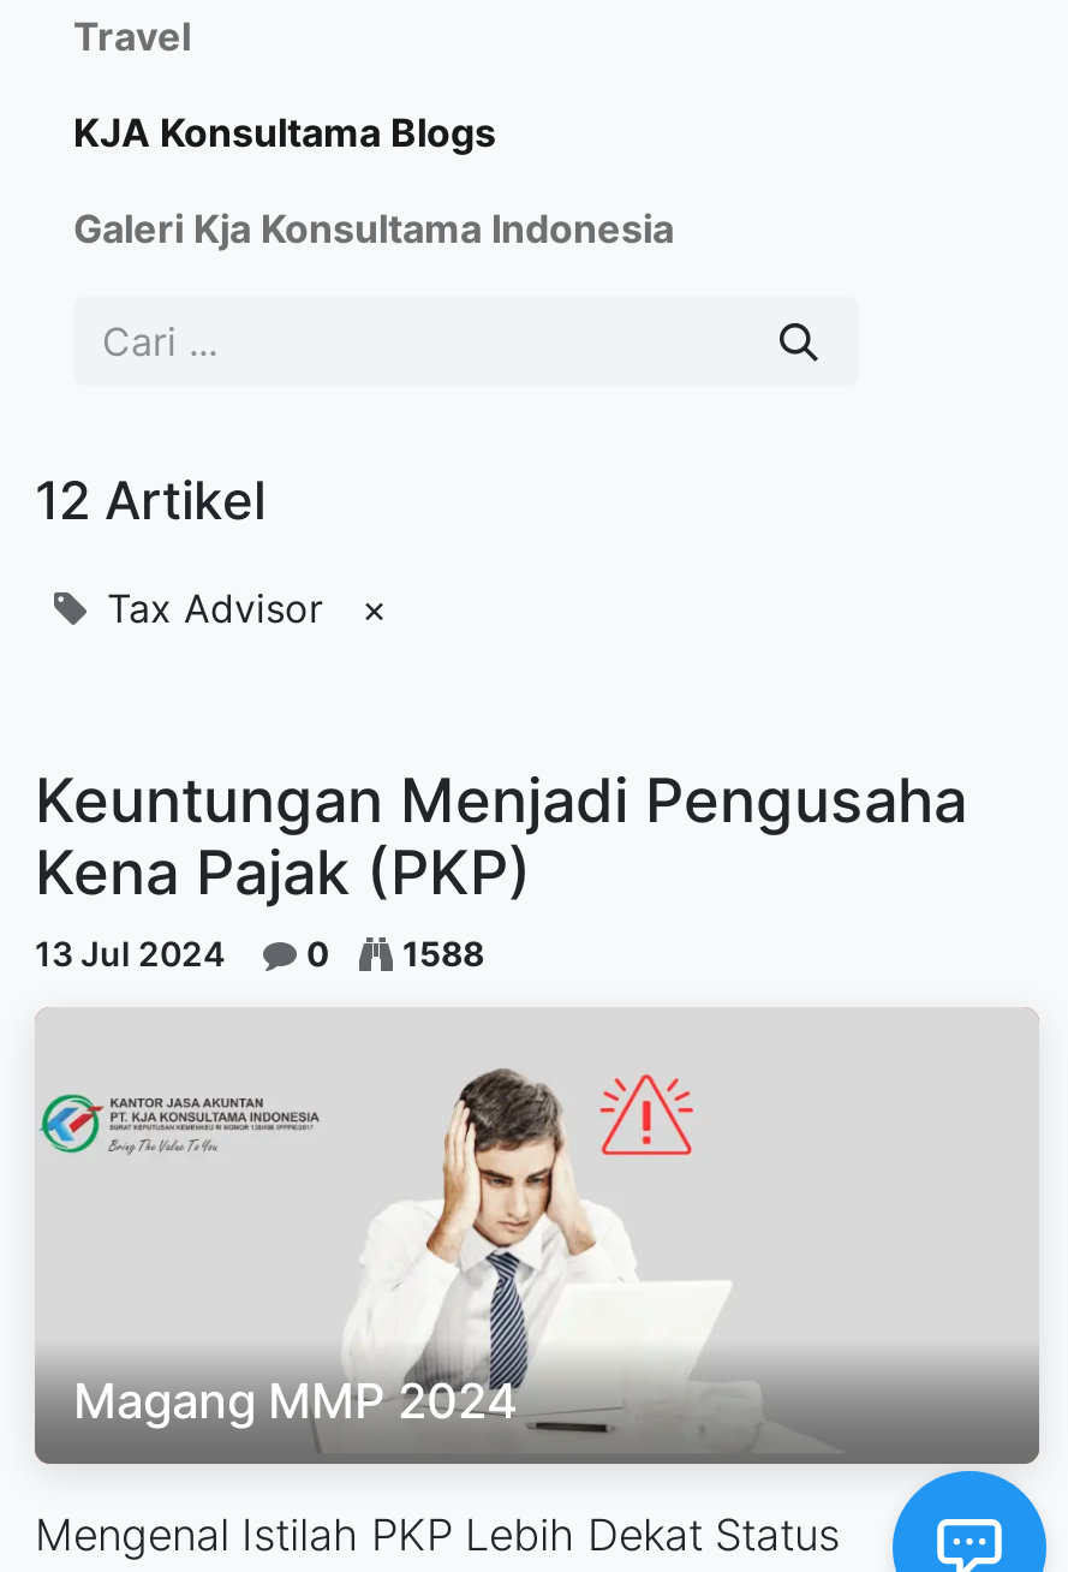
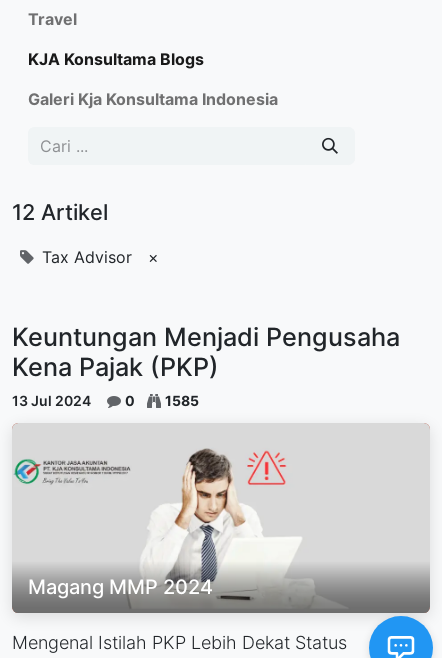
- 13 Jul 2024 0 1588
+ 13 Jul 2024 0 1585
